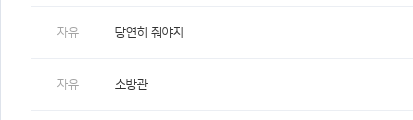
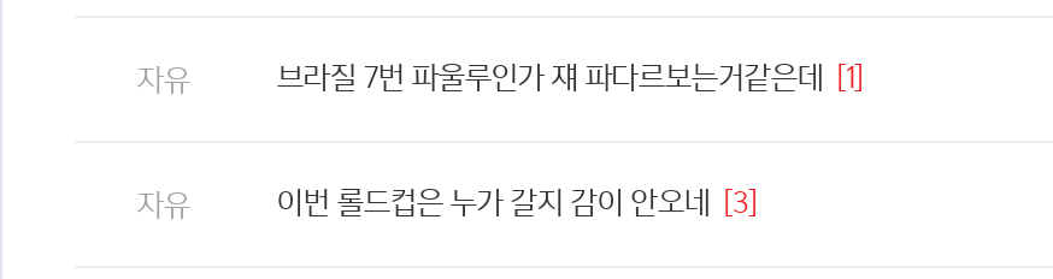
- 당연히 줘야지
+ 브라질 7번 파울루인가 쟤 파다르보는거같은데 [1]

- 소방관
+ 이번 롤드컵은 누가 갈지 감이 안오네 [3]
